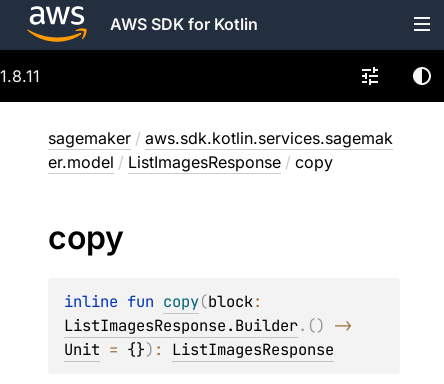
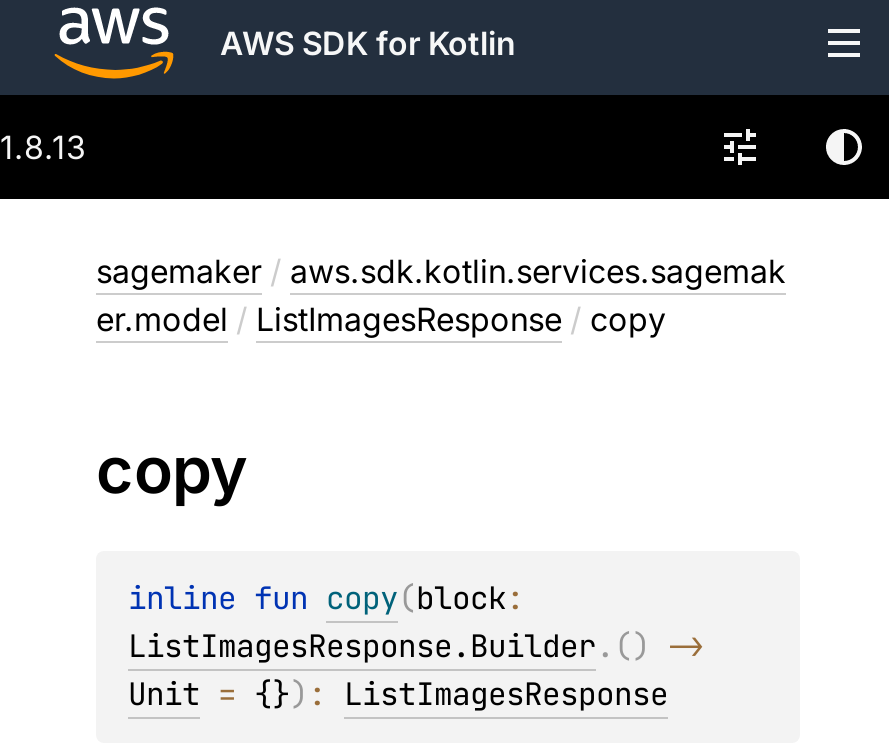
- 1.8.11
+ 1.8.13
